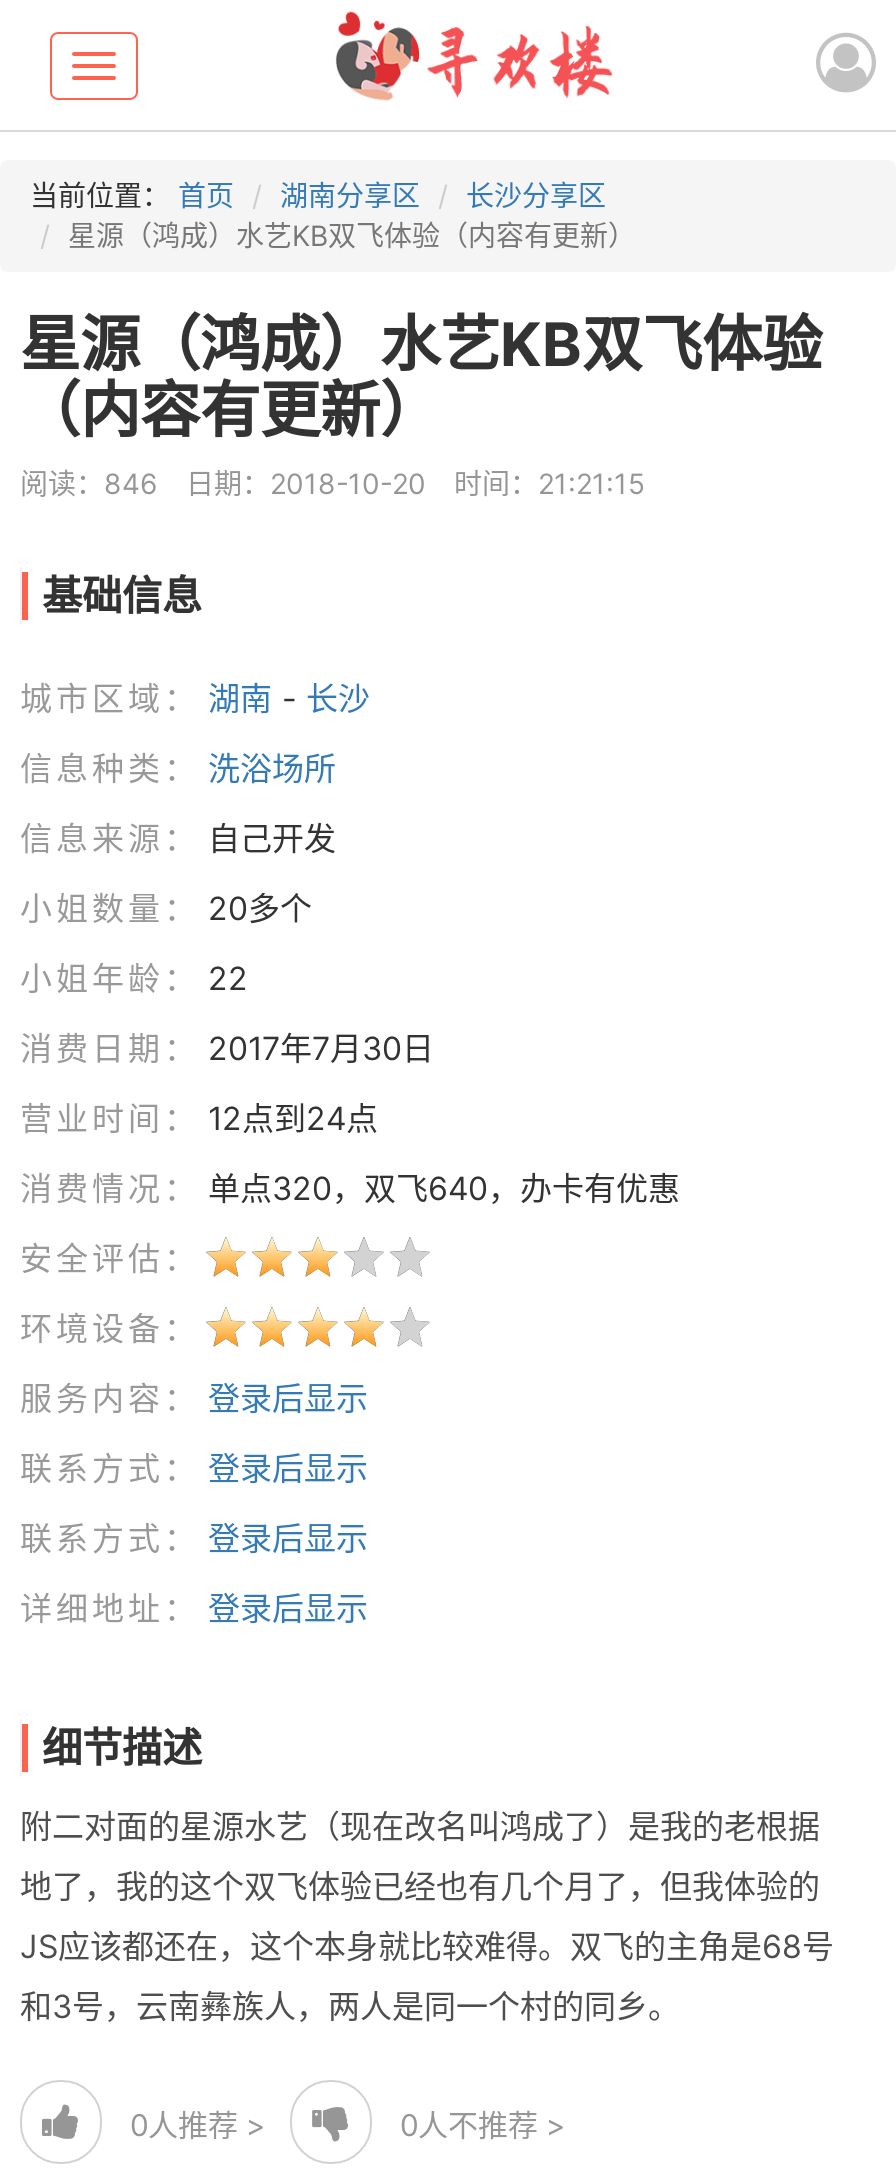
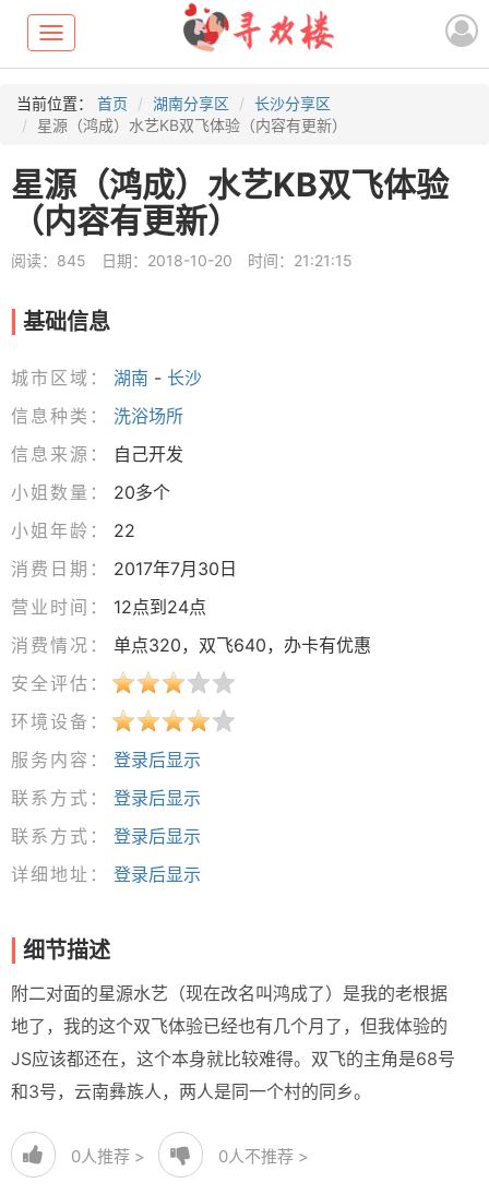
- 阅读：846 日期：2018-10-20 时间：21:21:15
+ 阅读：845 日期：2018-10-20 时间：21:21:15
